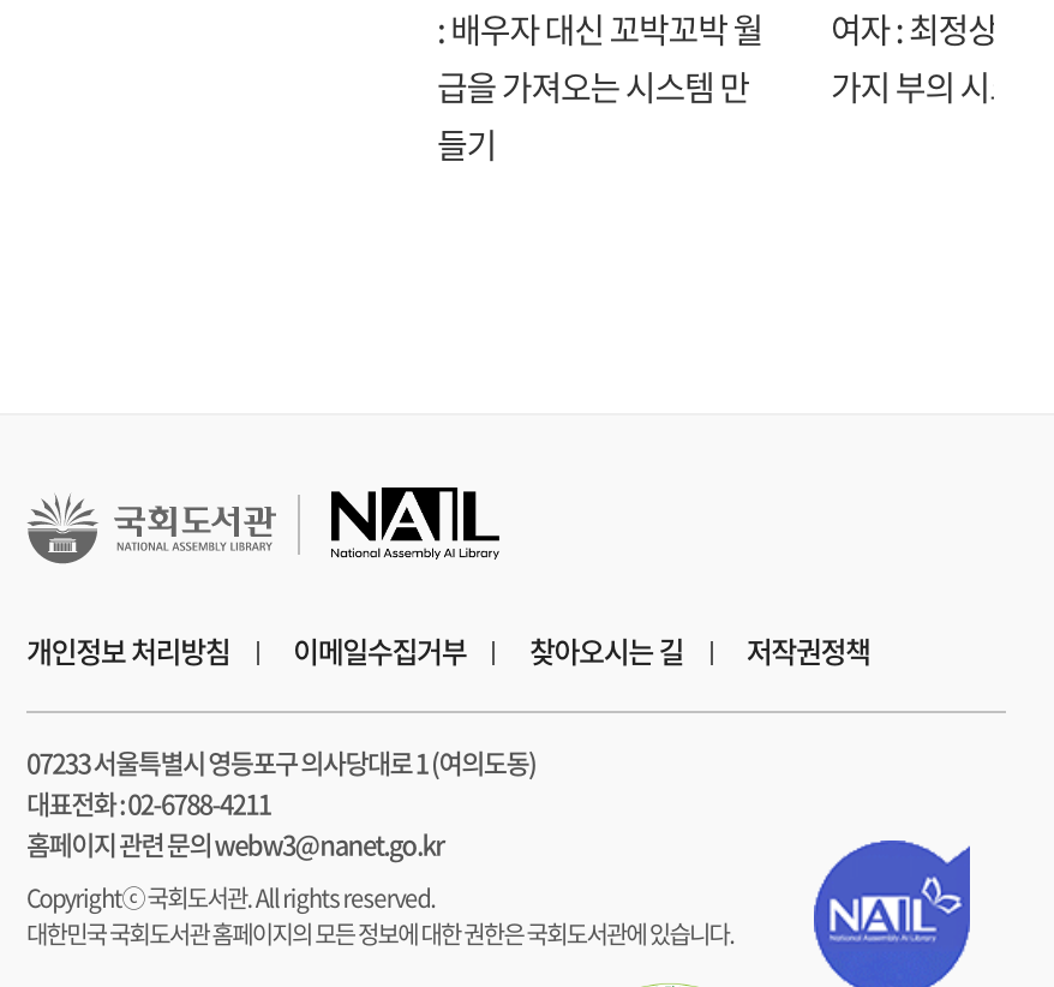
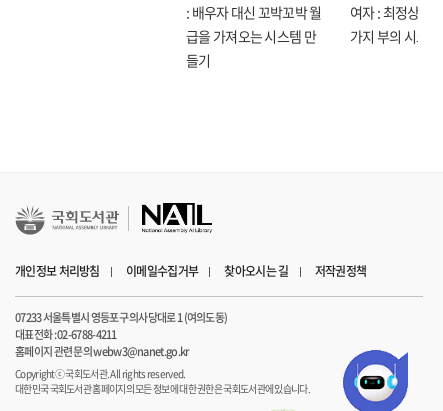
- [image]
+ [image]
